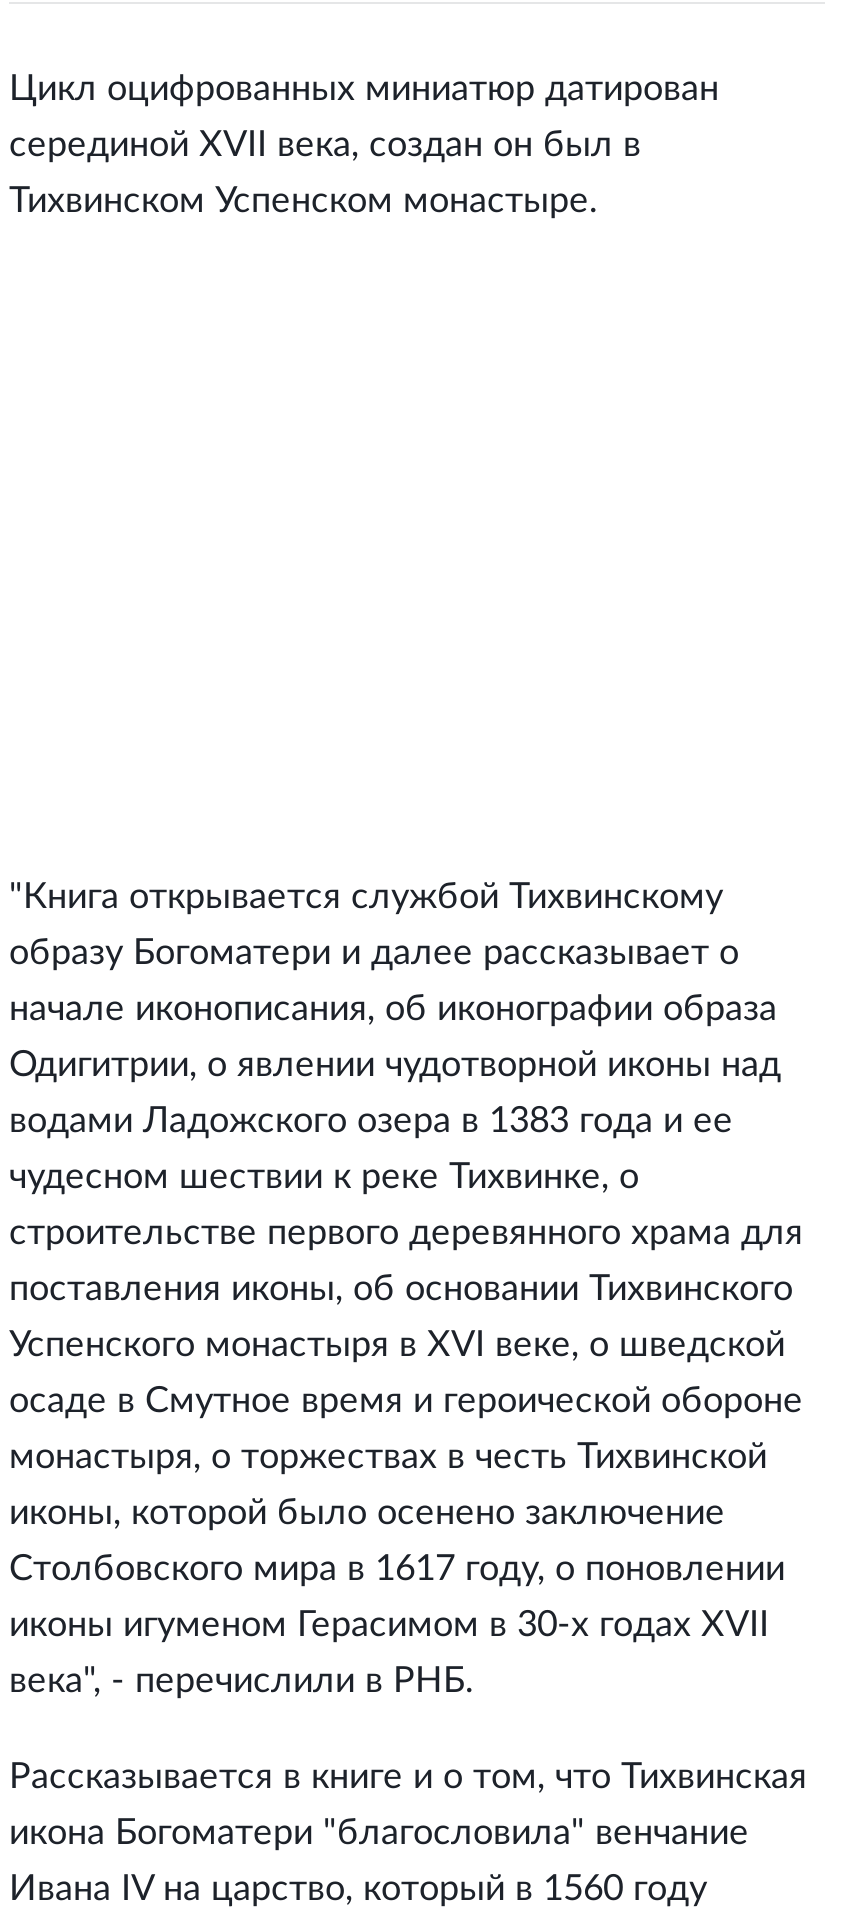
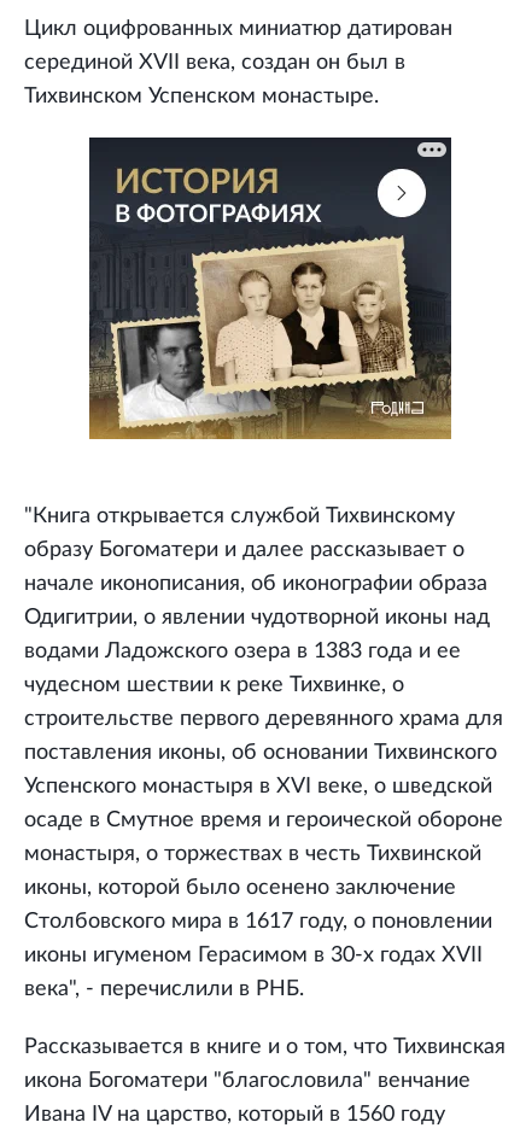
+ [image]
